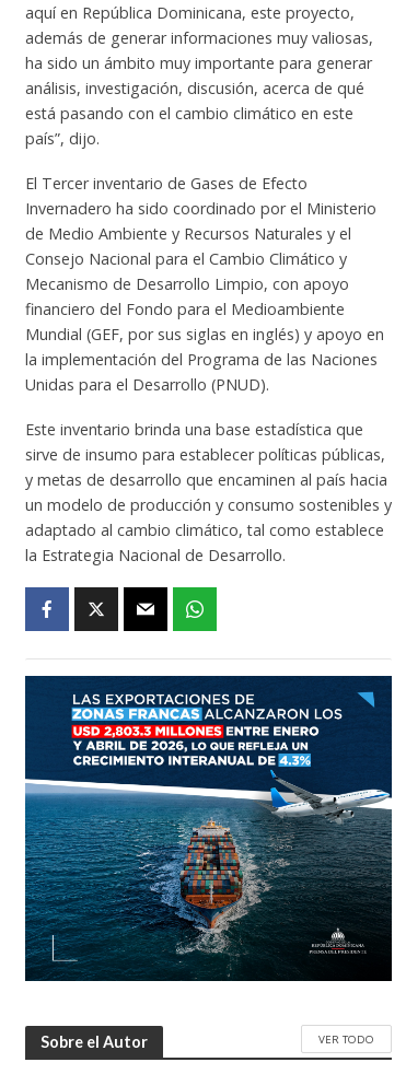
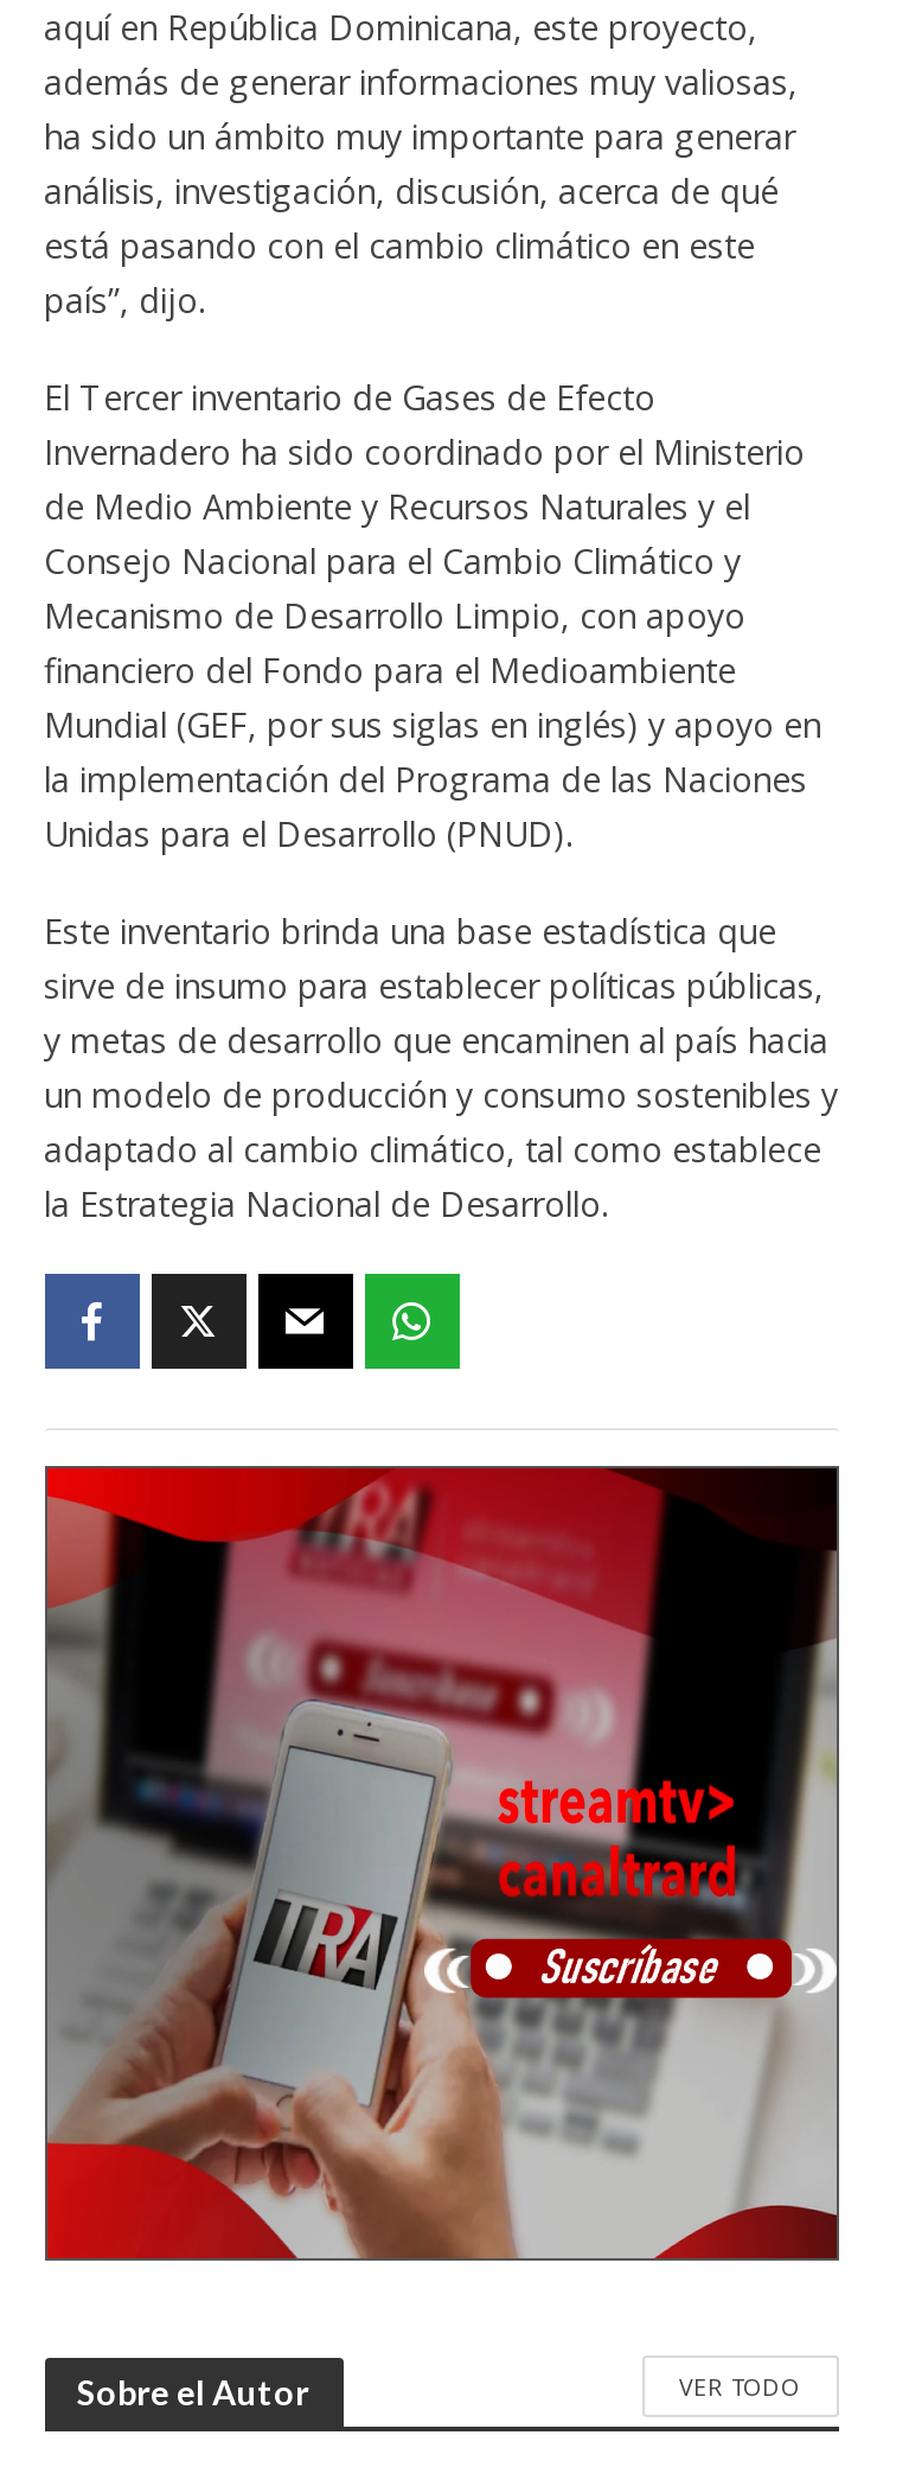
- [image]
+ [image]
